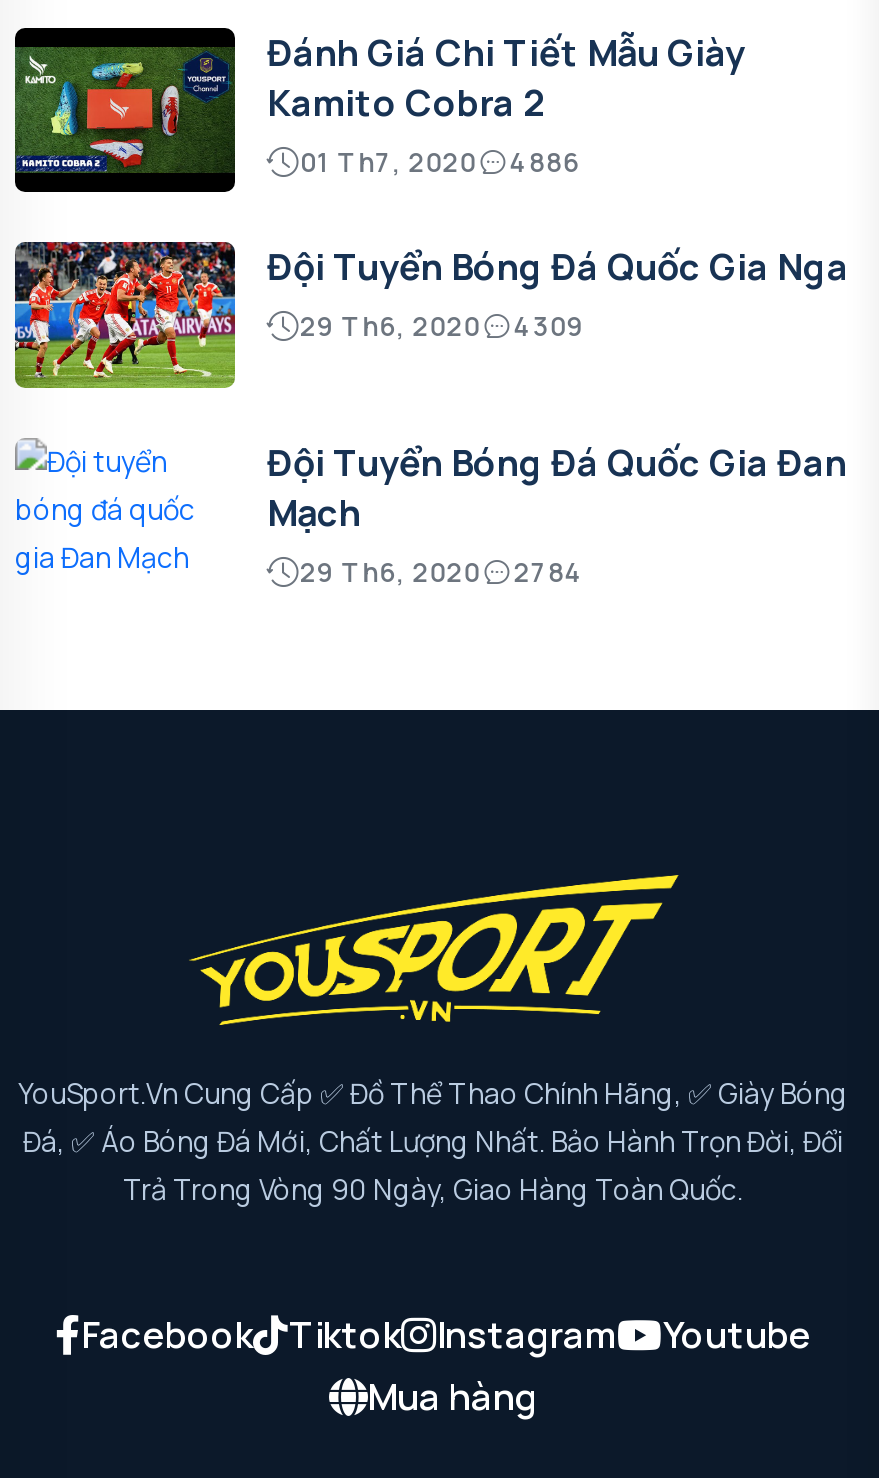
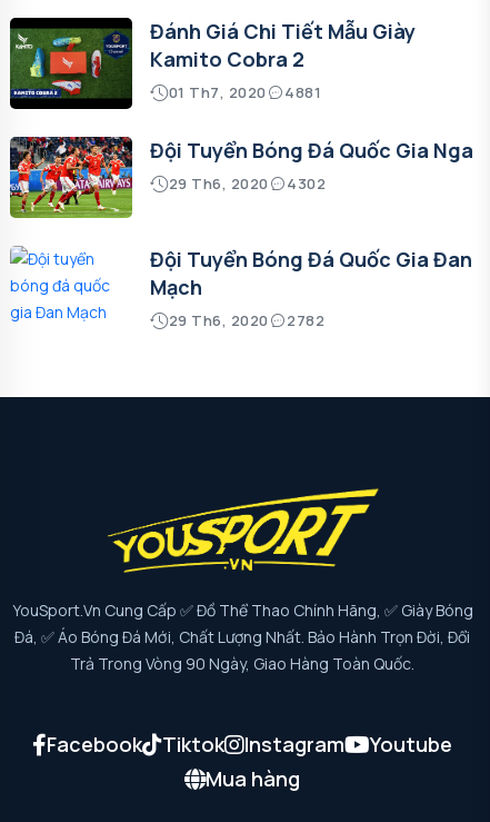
- 01 Th7, 2020 4886
+ 01 Th7, 2020 4881

- 29 Th6, 2020 4309
+ 29 Th6, 2020 4302

- 29 Th6, 2020 2784
+ 29 Th6, 2020 2782
